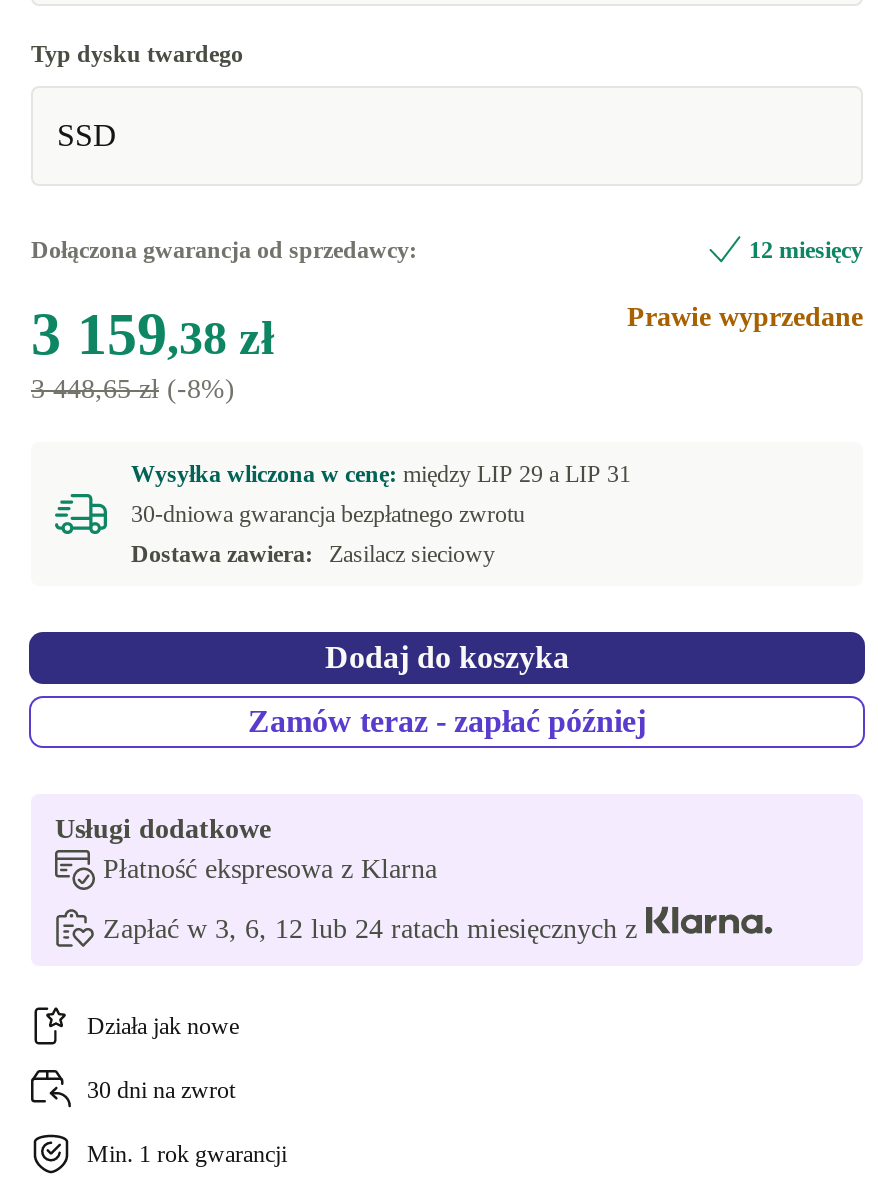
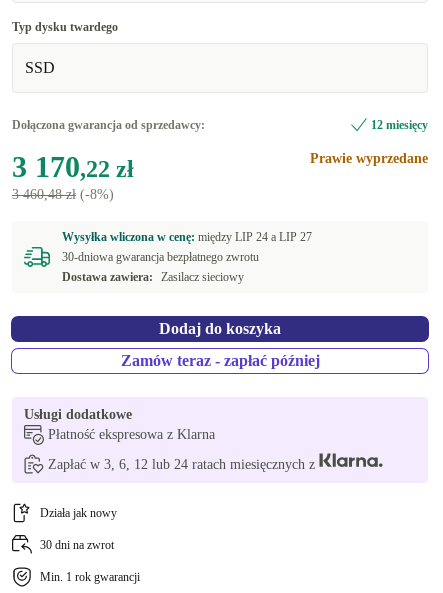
- 3 159,38 zł
+ 3 170,22 zł

- 3 448,65 zł (-8%)
+ 3 460,48 zł (-8%)

- Wysyłka wliczona w cenę: między LIP 29 a LIP 31
+ Wysyłka wliczona w cenę: między LIP 24 a LIP 27

- Działa jak nowe
+ Działa jak nowy
